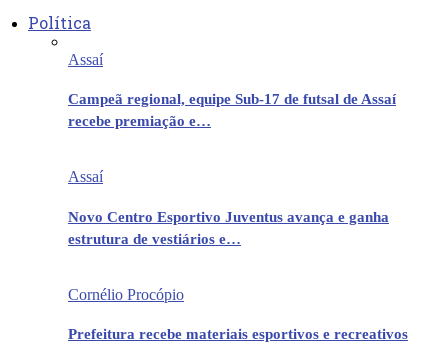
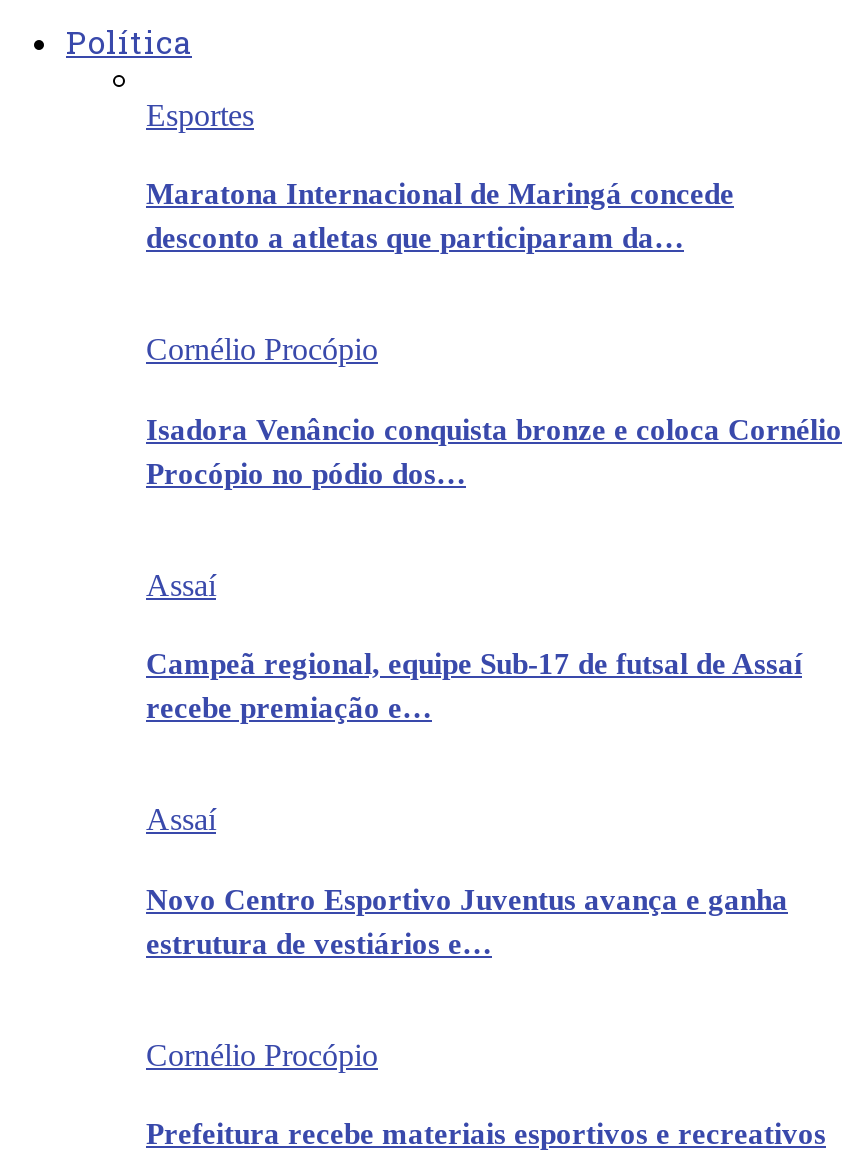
+ Esportes
+ Maratona Internacional de Maringá concede
+ desconto a atletas que participaram da…
+ Cornélio Procópio
+ Isadora Venâncio conquista bronze e coloca Cornélio
+ Procópio no pódio dos…
